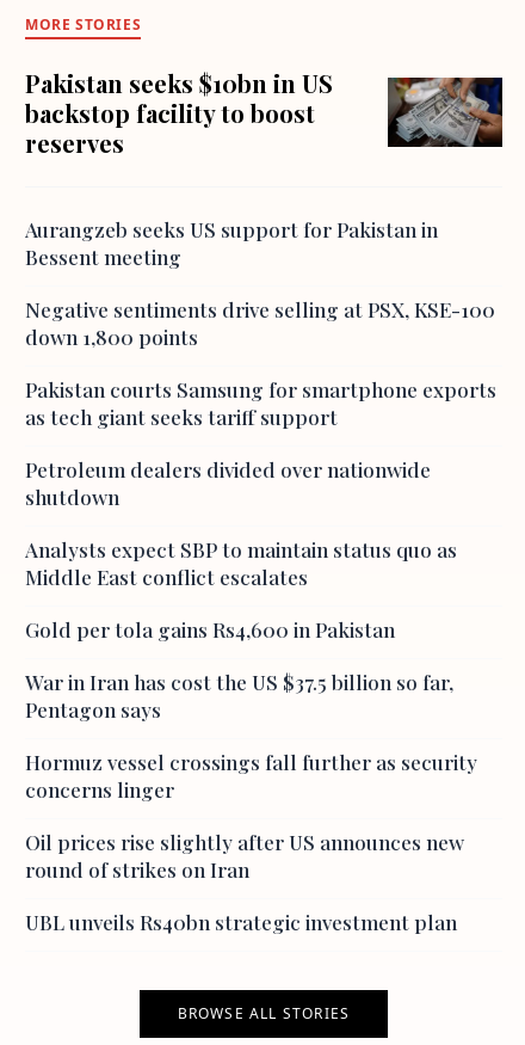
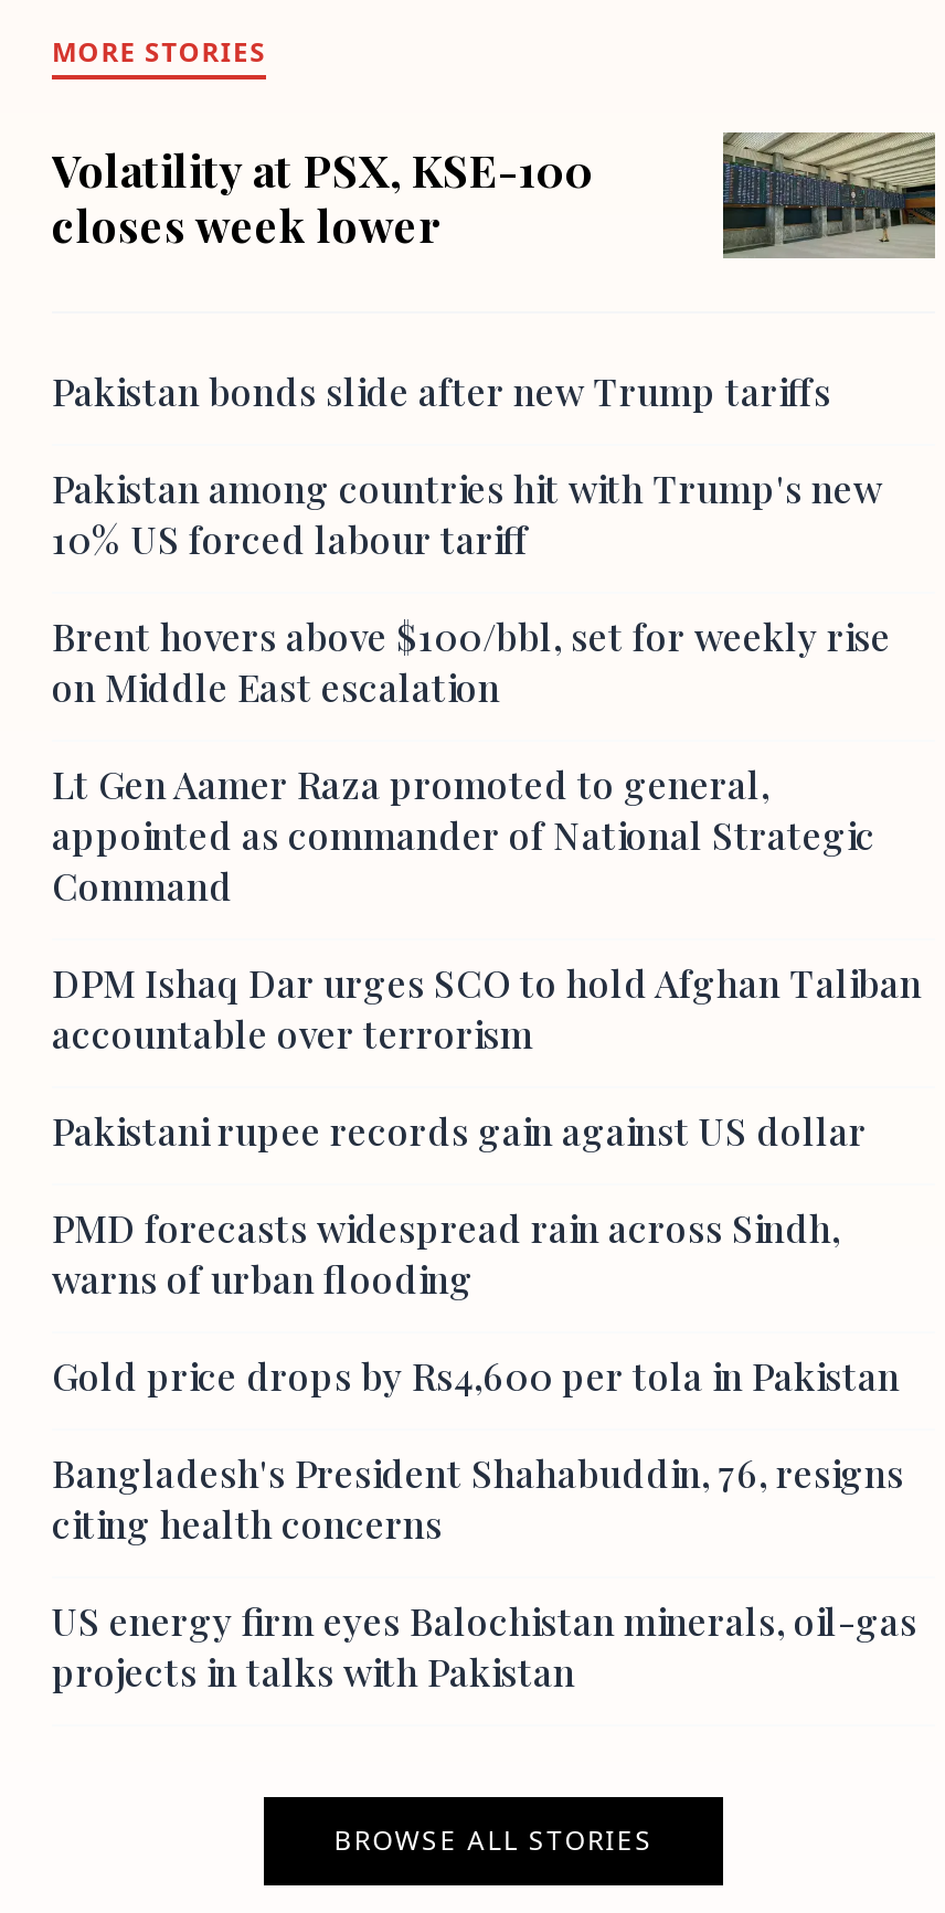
- Pakistan seeks $10bn in US
- backstop facility to boost
- reserves
+ Volatility at PSX, KSE-100
+ closes week lower

- [image]
+ [image]

- Aurangzeb seeks US support for Pakistan in
- Bessent meeting
+ Pakistan bonds slide after new Trump tariffs

- Negative sentiments drive selling at PSX, KSE-100
- down 1,800 points
+ Pakistan among countries hit with Trump's new
+ 10% US forced labour tariff

- Pakistan courts Samsung for smartphone exports
- as tech giant seeks tariff support
+ Brent hovers above $100/bbl, set for weekly rise
+ on Middle East escalation

- Petroleum dealers divided over nationwide
- shutdown
+ Lt Gen Aamer Raza promoted to general,
+ appointed as commander of National Strategic
+ Command

- Analysts expect SBP to maintain status quo as
- Middle East conflict escalates
+ DPM Ishaq Dar urges SCO to hold Afghan Taliban
+ accountable over terrorism

- Gold per tola gains Rs4,600 in Pakistan
+ Pakistani rupee records gain against US dollar

- War in Iran has cost the US $37.5 billion so far,
- Pentagon says
+ PMD forecasts widespread rain across Sindh,
+ warns of urban flooding

- Hormuz vessel crossings fall further as security
- concerns linger
+ Gold price drops by Rs4,600 per tola in Pakistan

- Oil prices rise slightly after US announces new
- round of strikes on Iran
+ Bangladesh's President Shahabuddin, 76, resigns
+ citing health concerns

- UBL unveils Rs40bn strategic investment plan
+ US energy firm eyes Balochistan minerals, oil-gas
+ projects in talks with Pakistan
